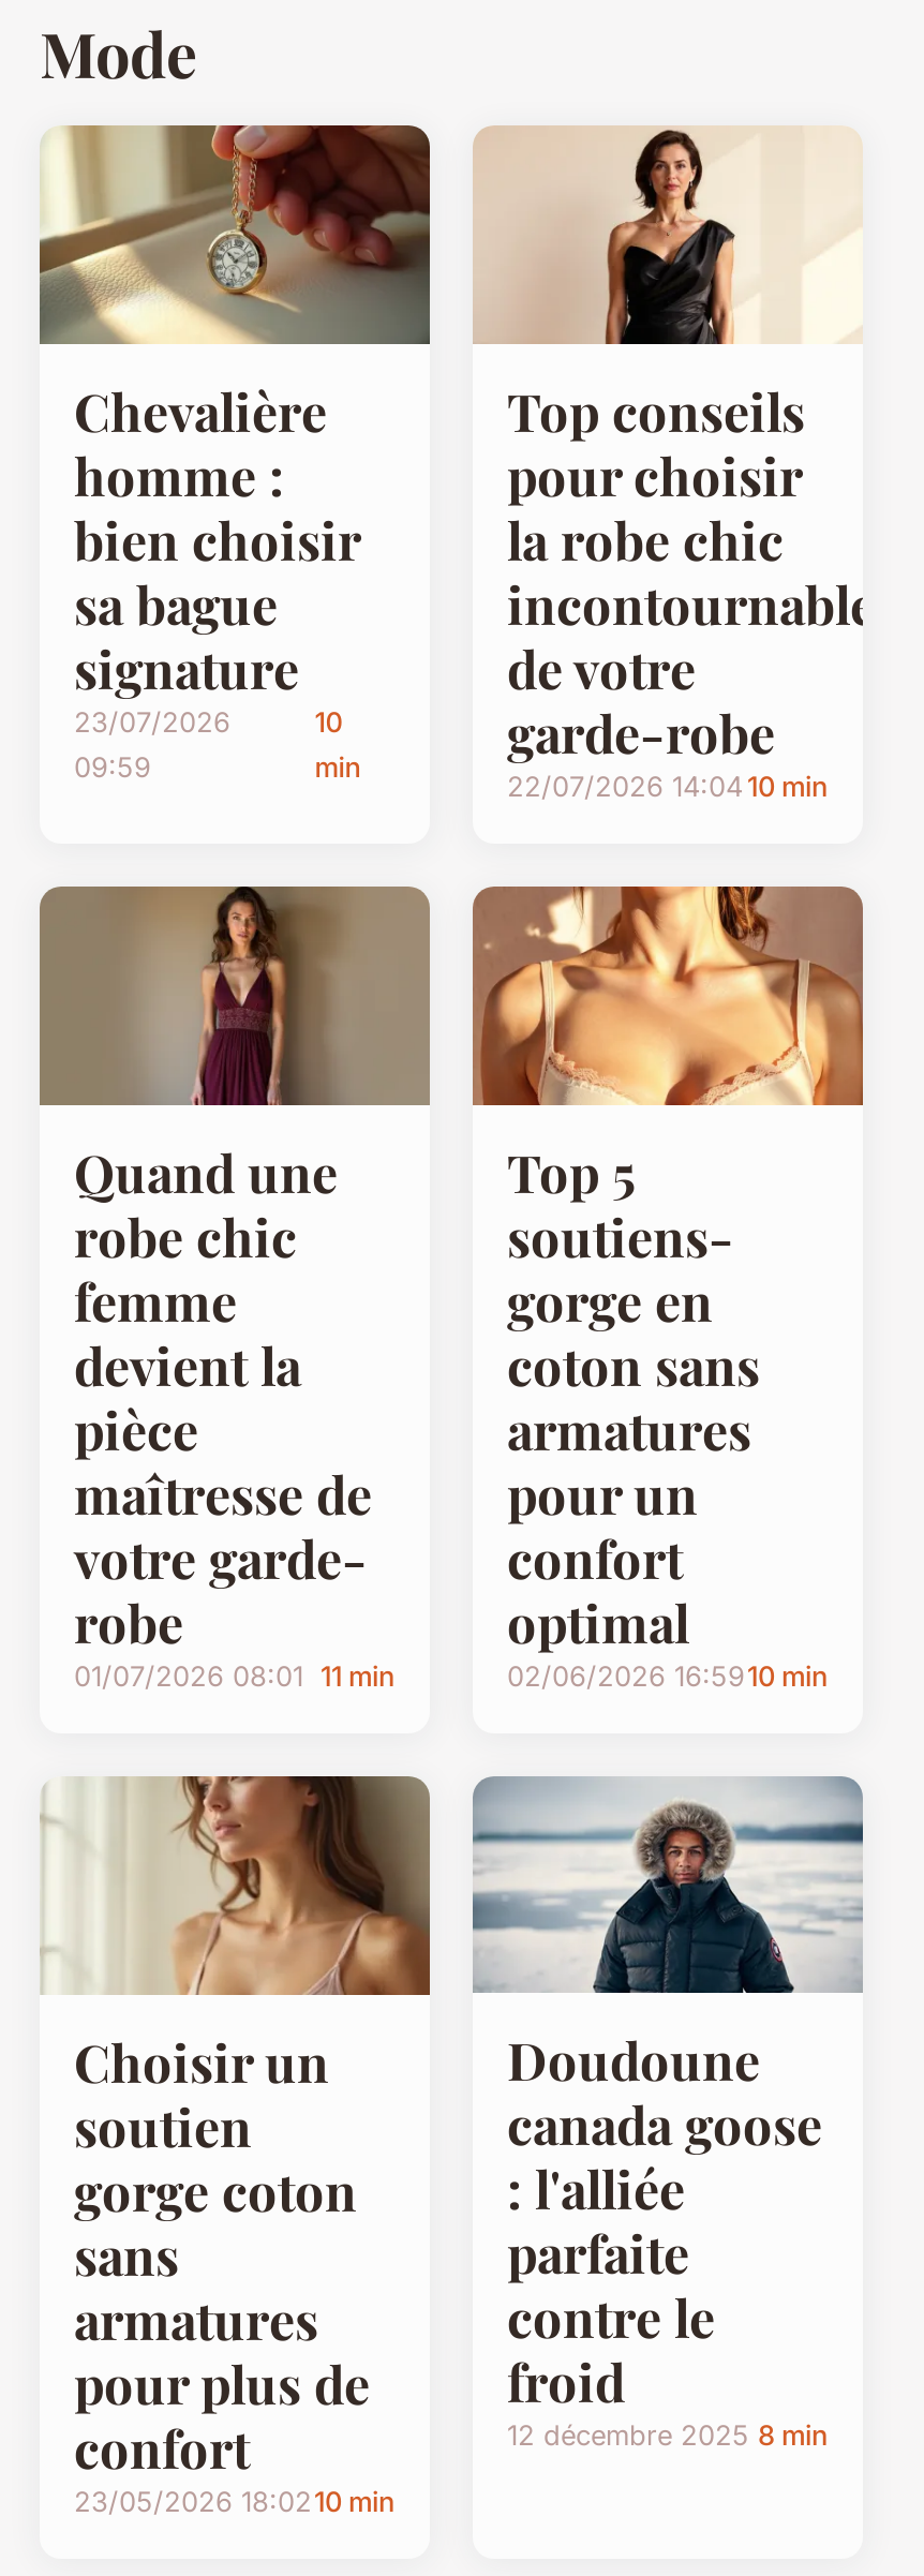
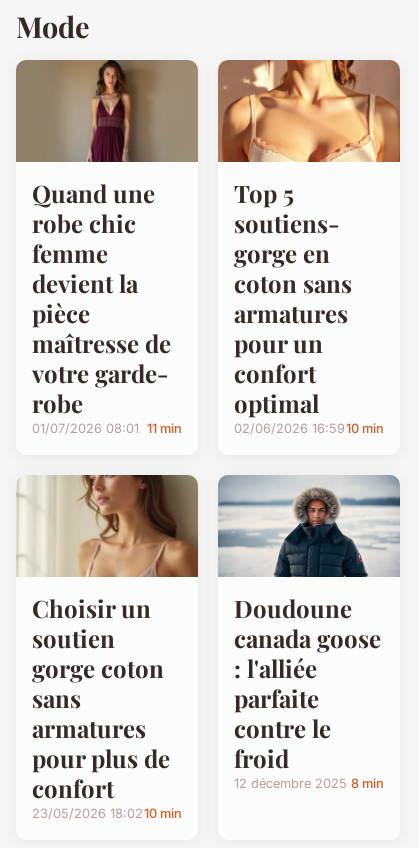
- [image]
- Chevalière
- homme :
- bien choisir
- sa bague
- signature
- 23/07/2026
- 09:59

- [image]
- Top conseils
- pour choisir
- la robe chic
- incontournable
- de votre
- garde-robe
- 22/07/2026 14:04 10 min

- 10
- min
